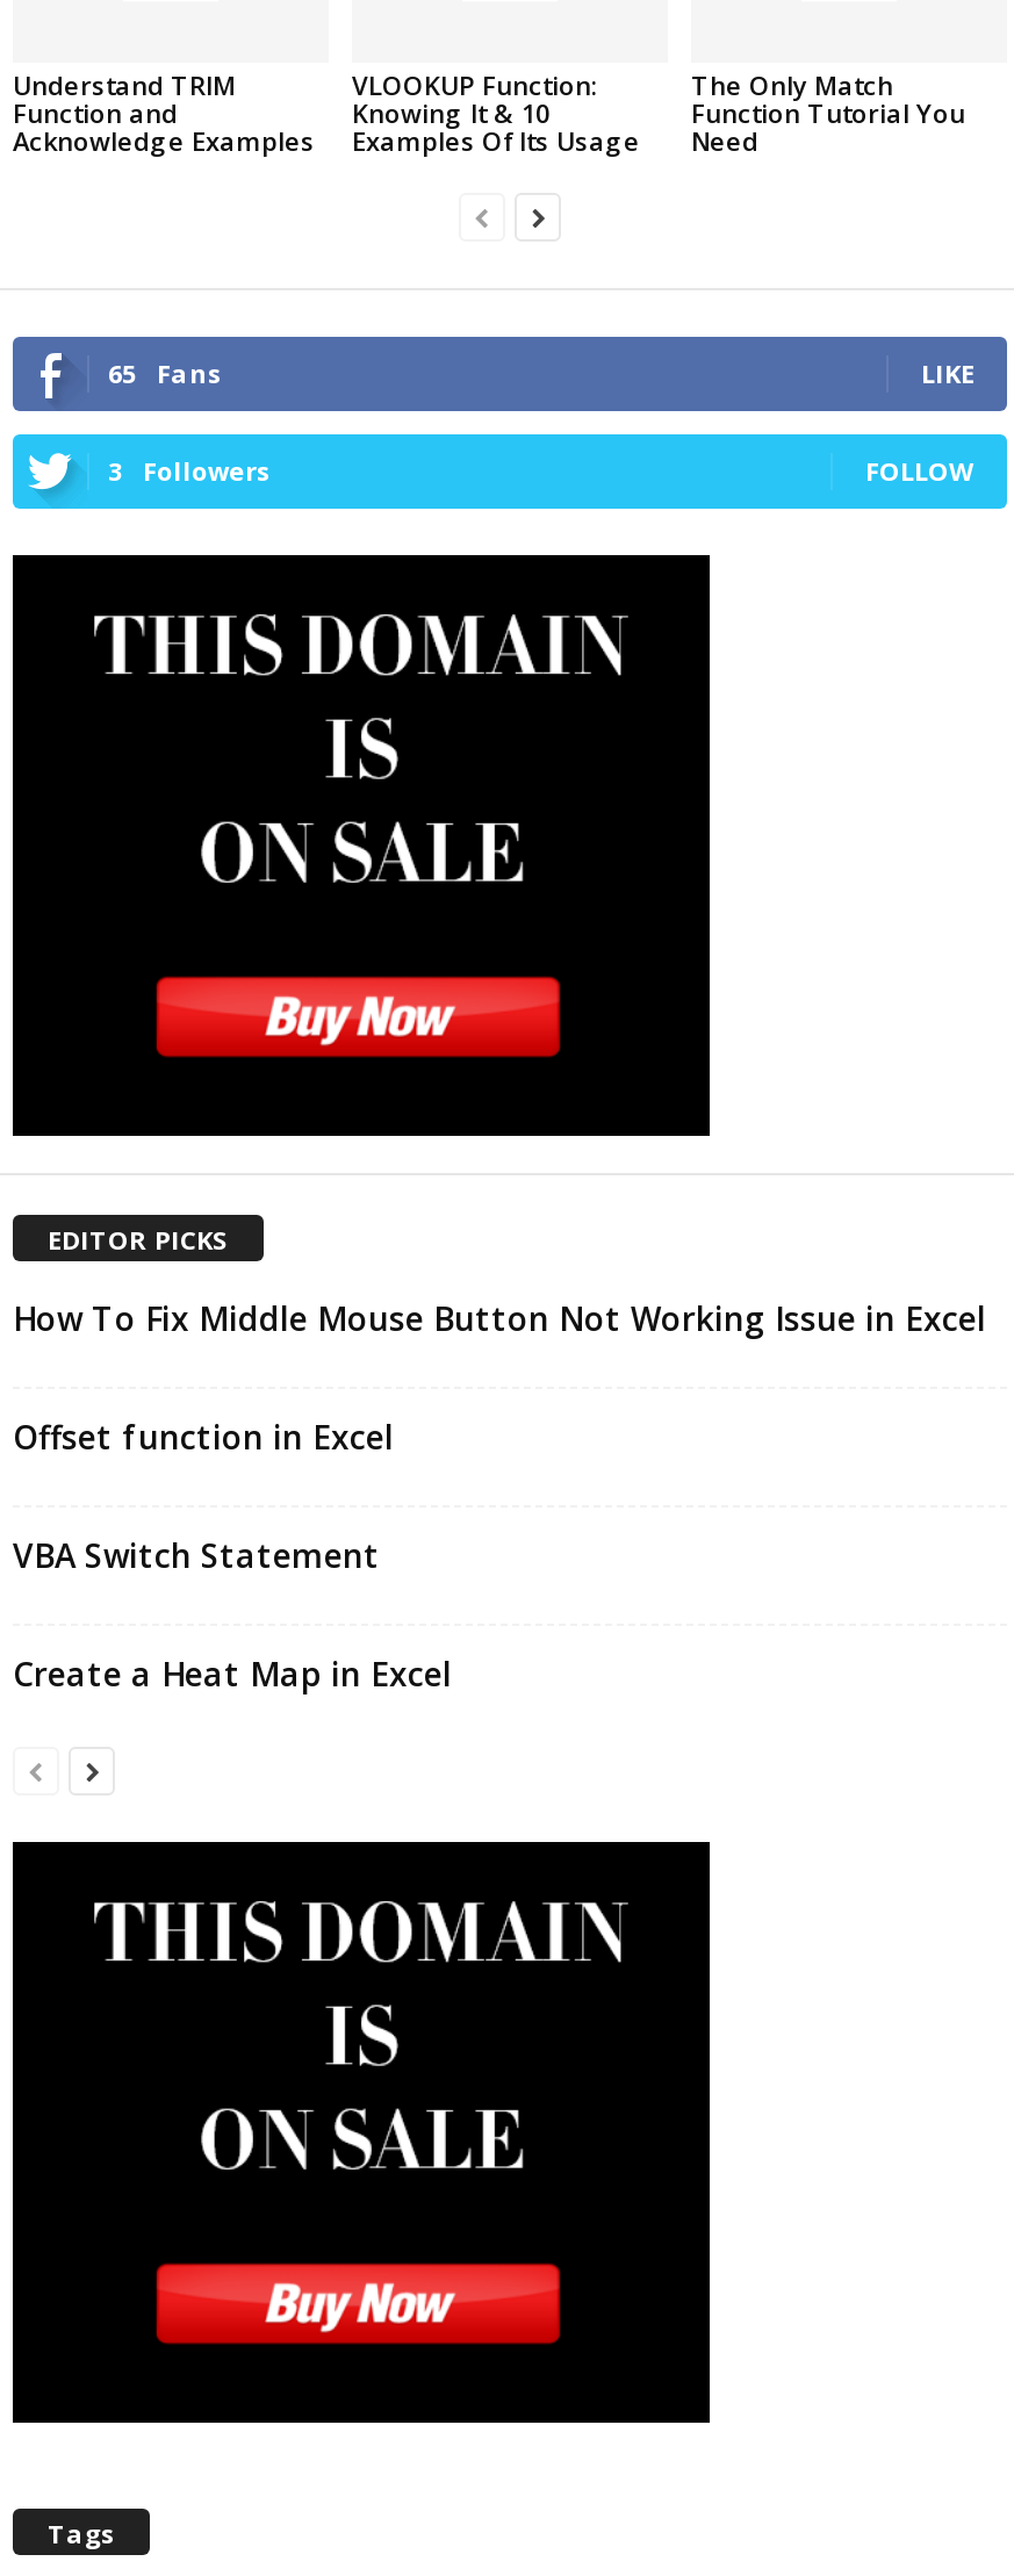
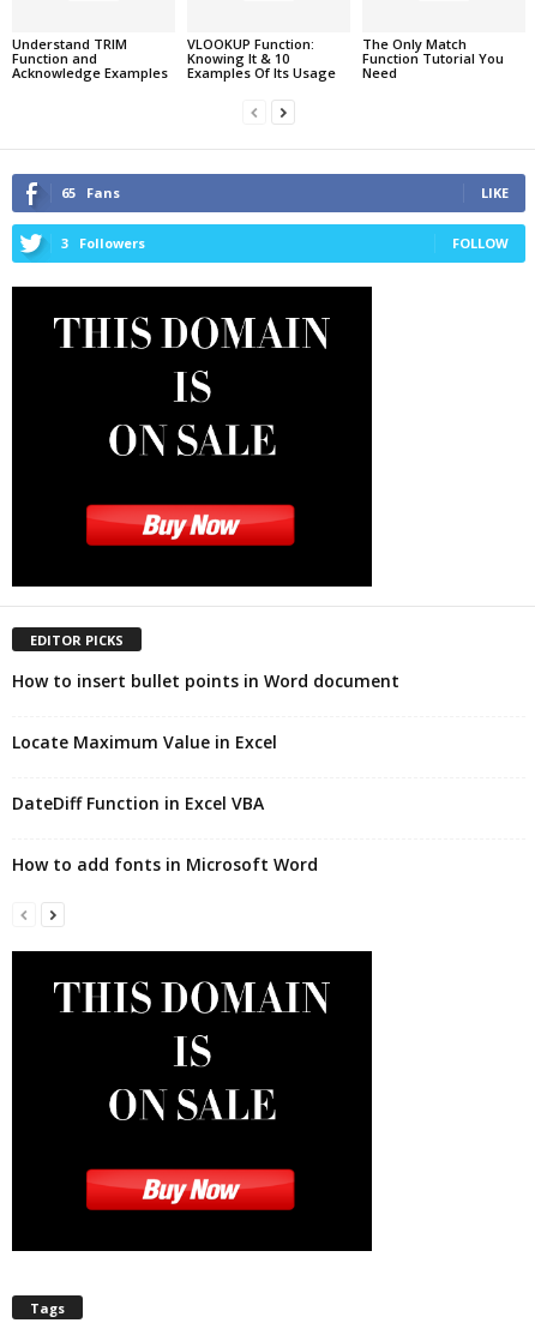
- How To Fix Middle Mouse Button Not Working Issue in Excel
+ How to insert bullet points in Word document

- Offset function in Excel
+ Locate Maximum Value in Excel

- VBA Switch Statement
+ DateDiff Function in Excel VBA

- Create a Heat Map in Excel
+ How to add fonts in Microsoft Word
